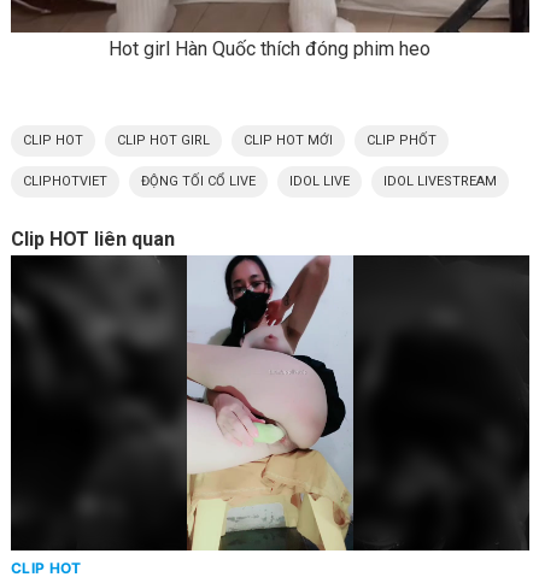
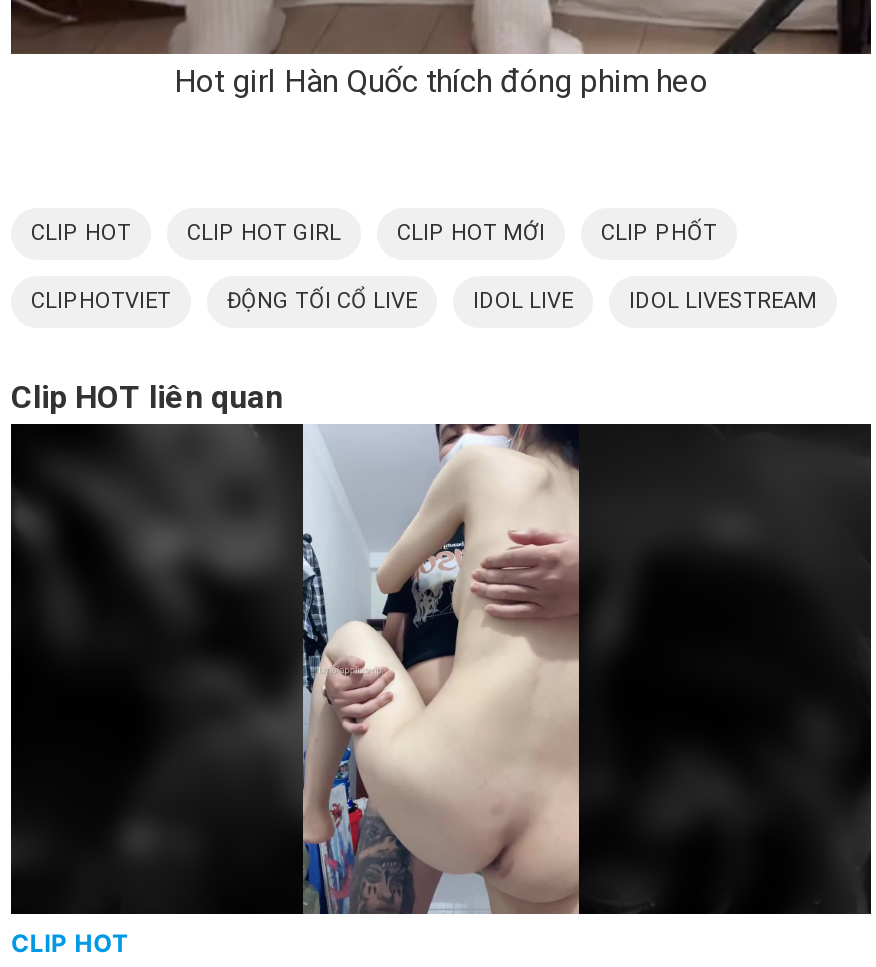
- [image]
+ [image]
